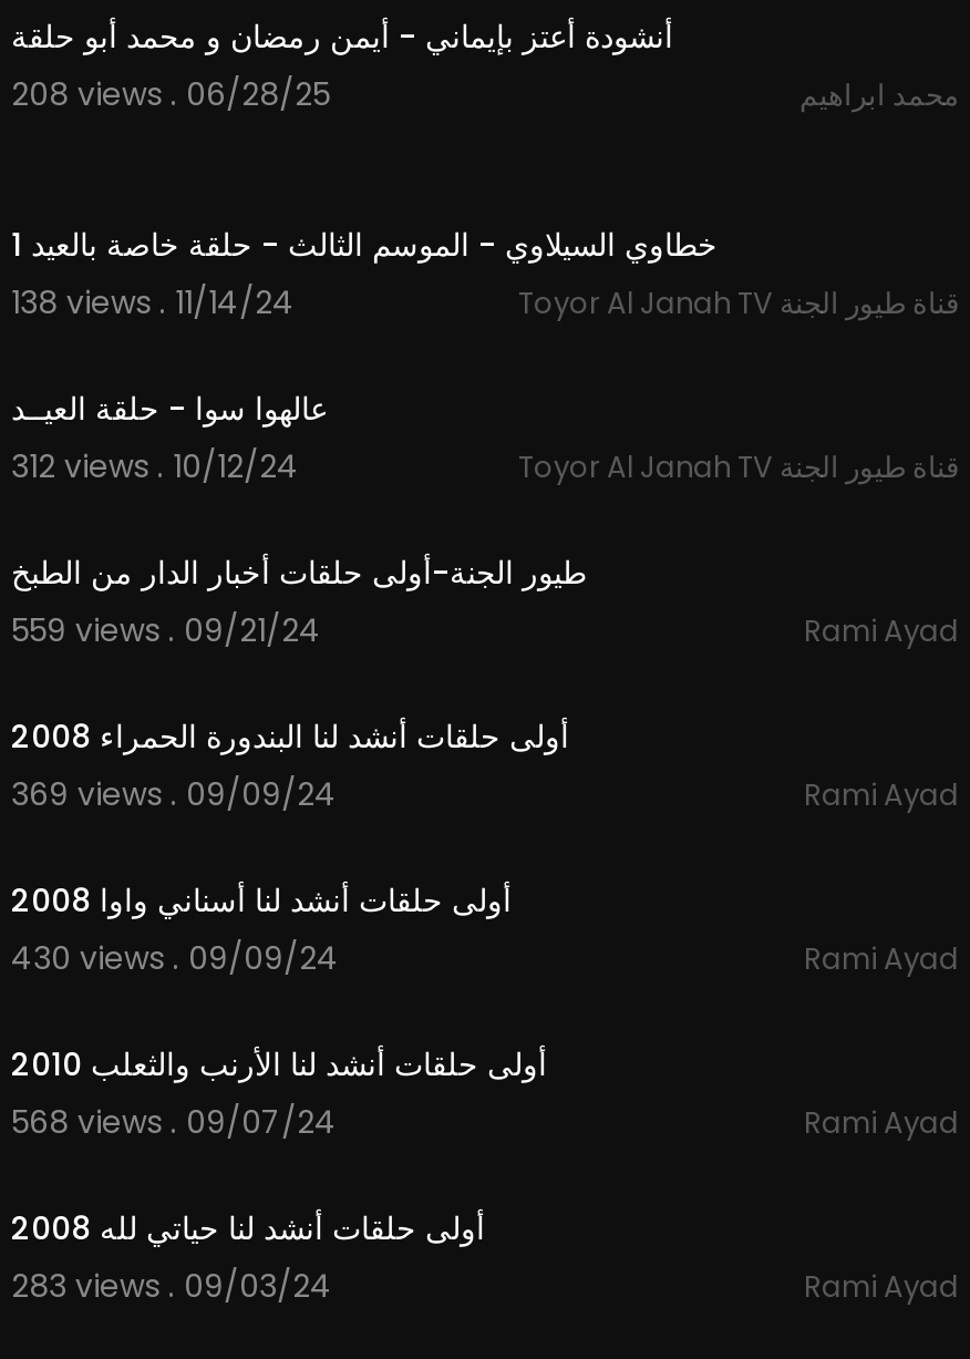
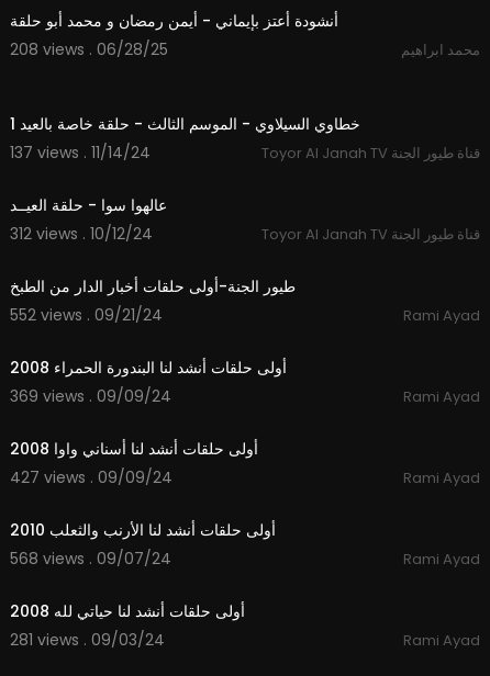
- 138 views . 11/14/24
+ 137 views . 11/14/24

- 559 views . 09/21/24
+ 552 views . 09/21/24

- 430 views . 09/09/24
+ 427 views . 09/09/24

- 283 views . 09/03/24
+ 281 views . 09/03/24
